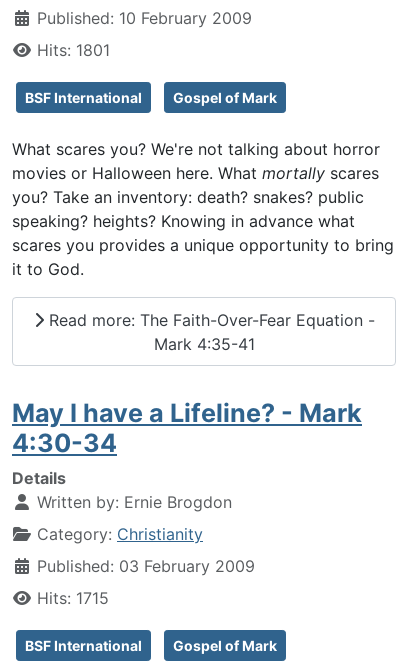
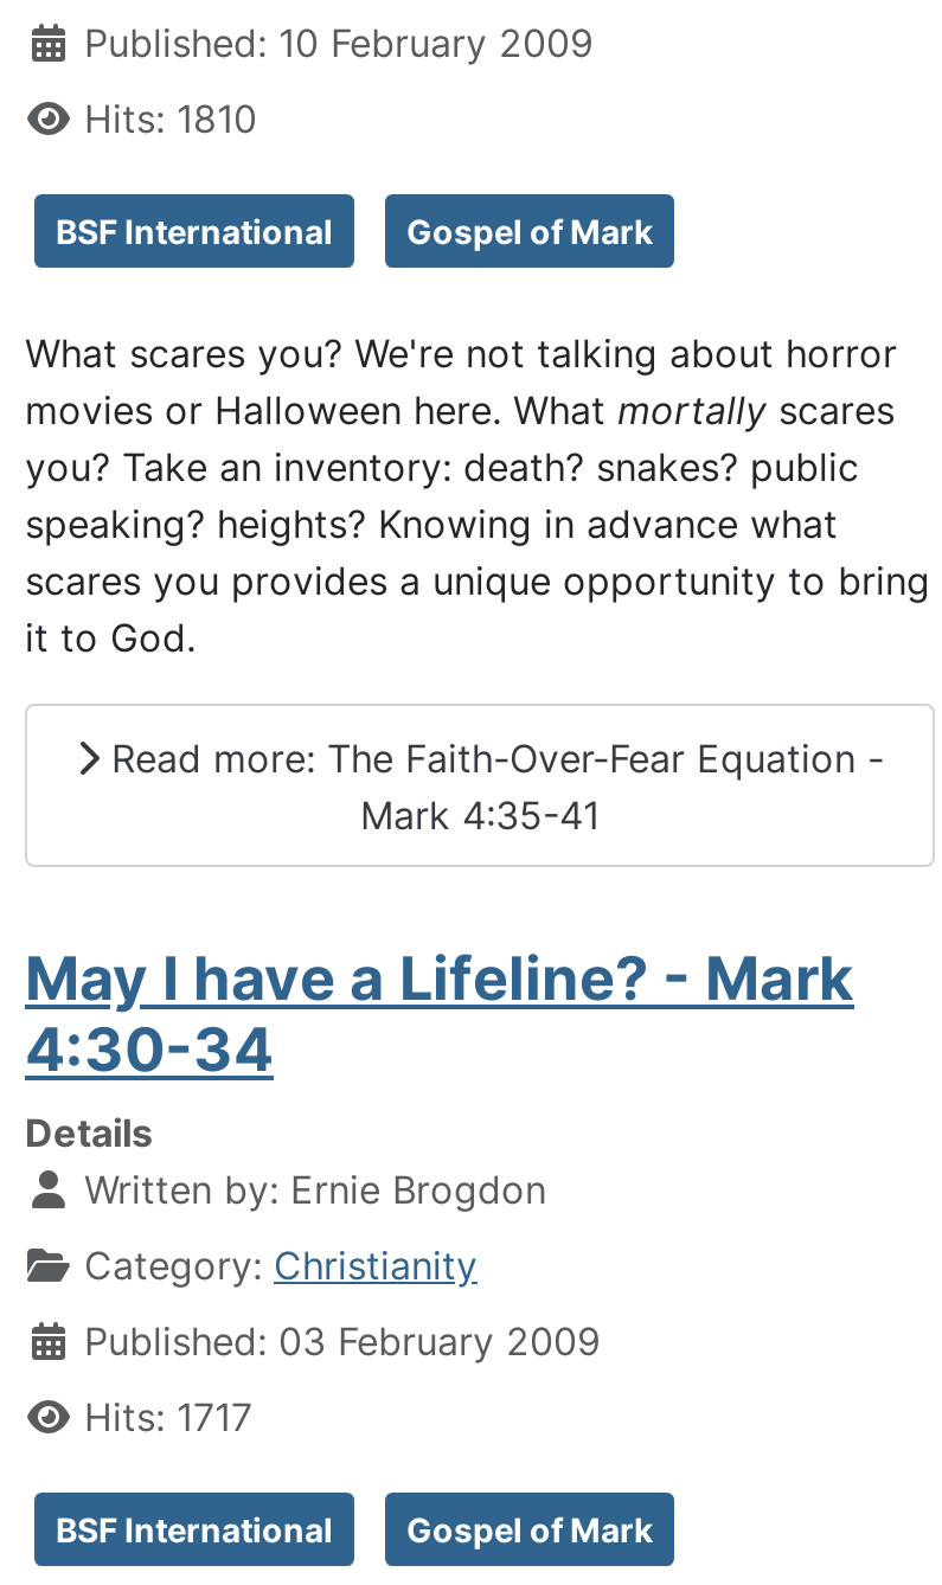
- Hits: 1801
+ Hits: 1810

- Hits: 1715
+ Hits: 1717
